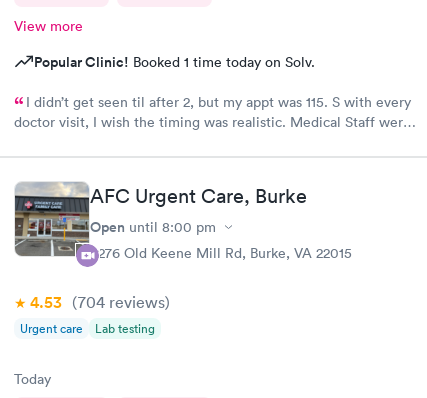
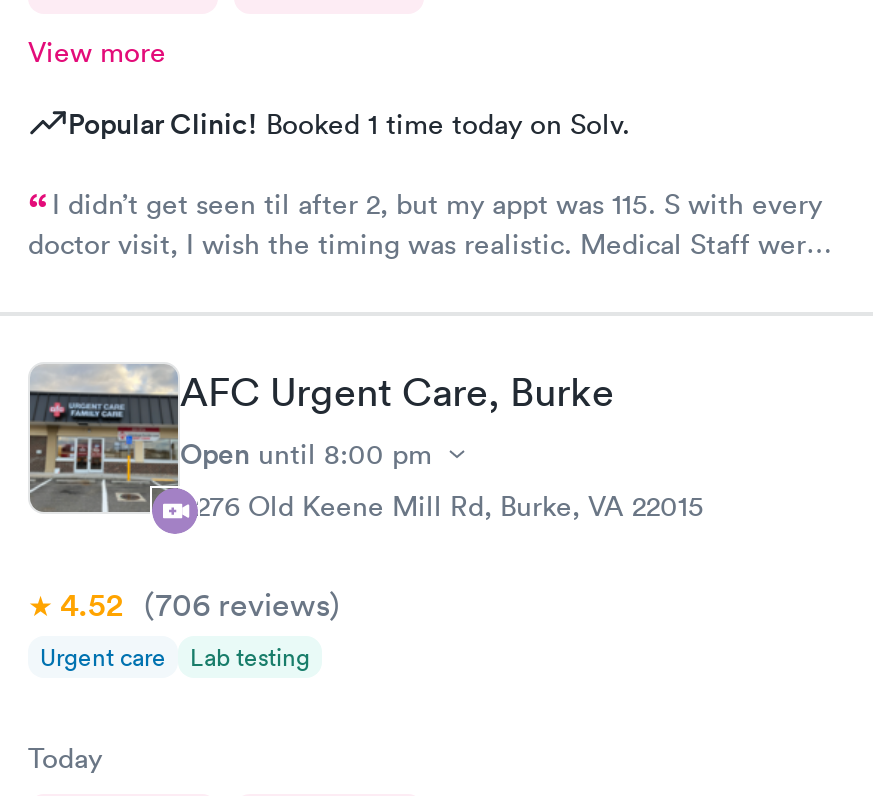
- 4.53 (704 reviews)
+ 4.52 (706 reviews)
